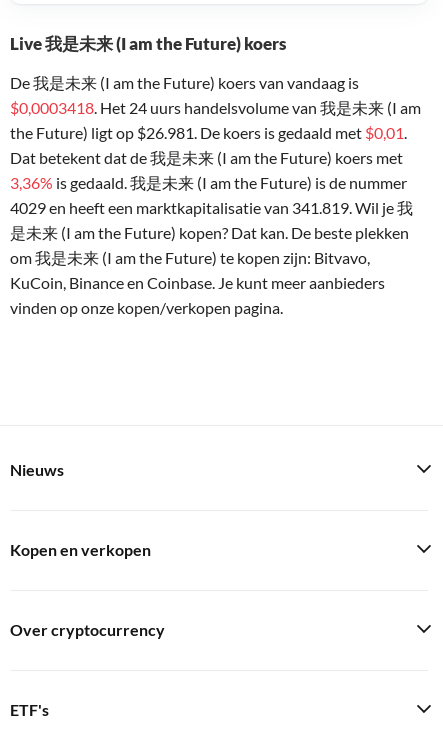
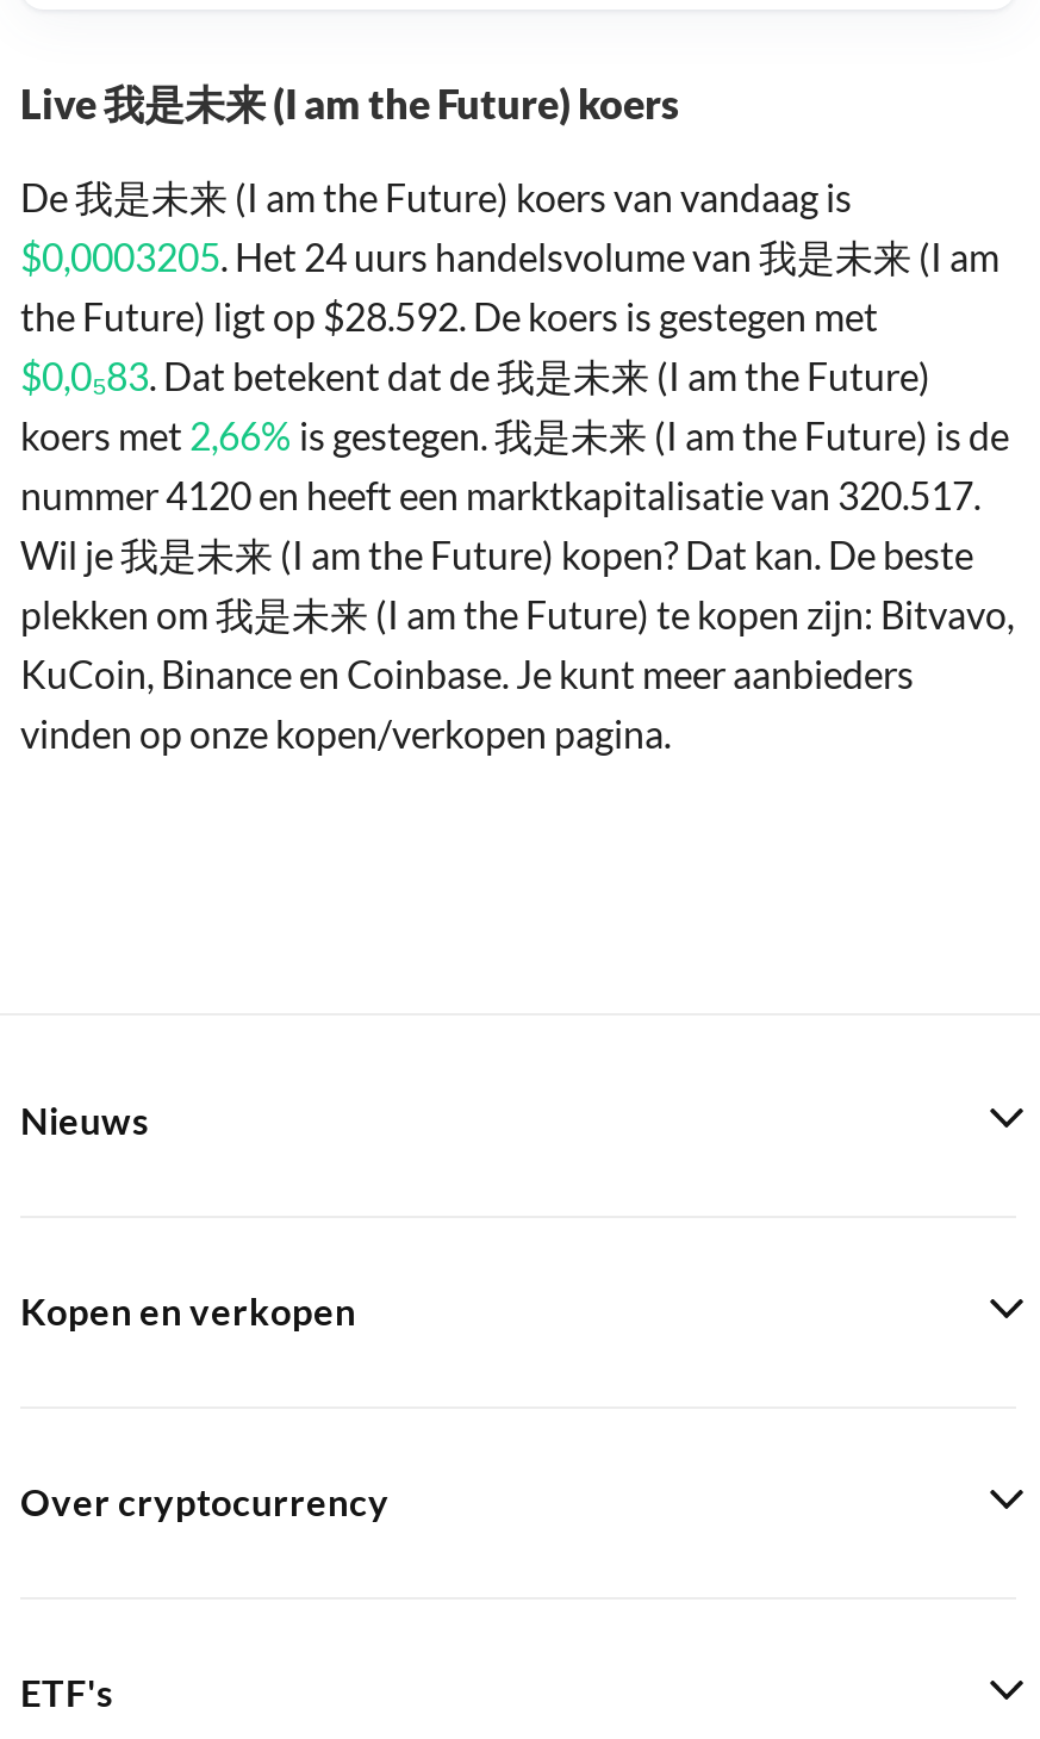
- $0,0003418. Het 24 uurs handelsvolume van 我是未来 (I am
- the Future) ligt op $26.981. De koers is gedaald met $0,01.
- Dat betekent dat de 我是未来 (I am the Future) koers met
- 3,36% is gedaald. 我是未来 (I am the Future) is de nummer
- 4029 en heeft een marktkapitalisatie van 341.819. Wil je 我
- 是未来 (I am the Future) kopen? Dat kan. De beste plekken
- om 我是未来 (I am the Future) te kopen zijn: Bitvavo,
+ $0,0003205. Het 24 uurs handelsvolume van 我是未来 (I am
+ the Future) ligt op $28.592. De koers is gestegen met
+ $0,0₅83. Dat betekent dat de 我是未来 (I am the Future)
+ koers met 2,66% is gestegen. 我是未来 (I am the Future) is de
+ nummer 4120 en heeft een marktkapitalisatie van 320.517.
+ Wil je 我是未来 (I am the Future) kopen? Dat kan. De beste
+ plekken om 我是未来 (I am the Future) te kopen zijn: Bitvavo,
